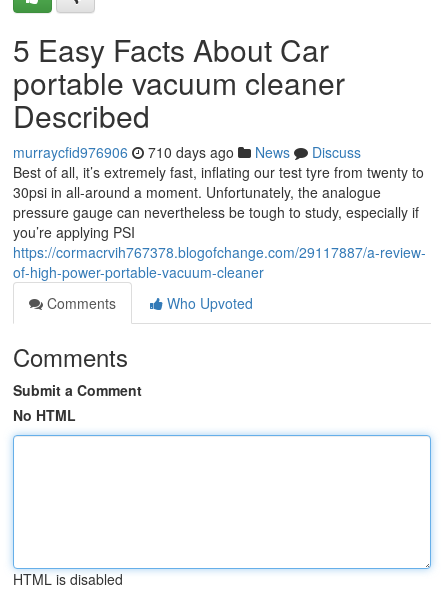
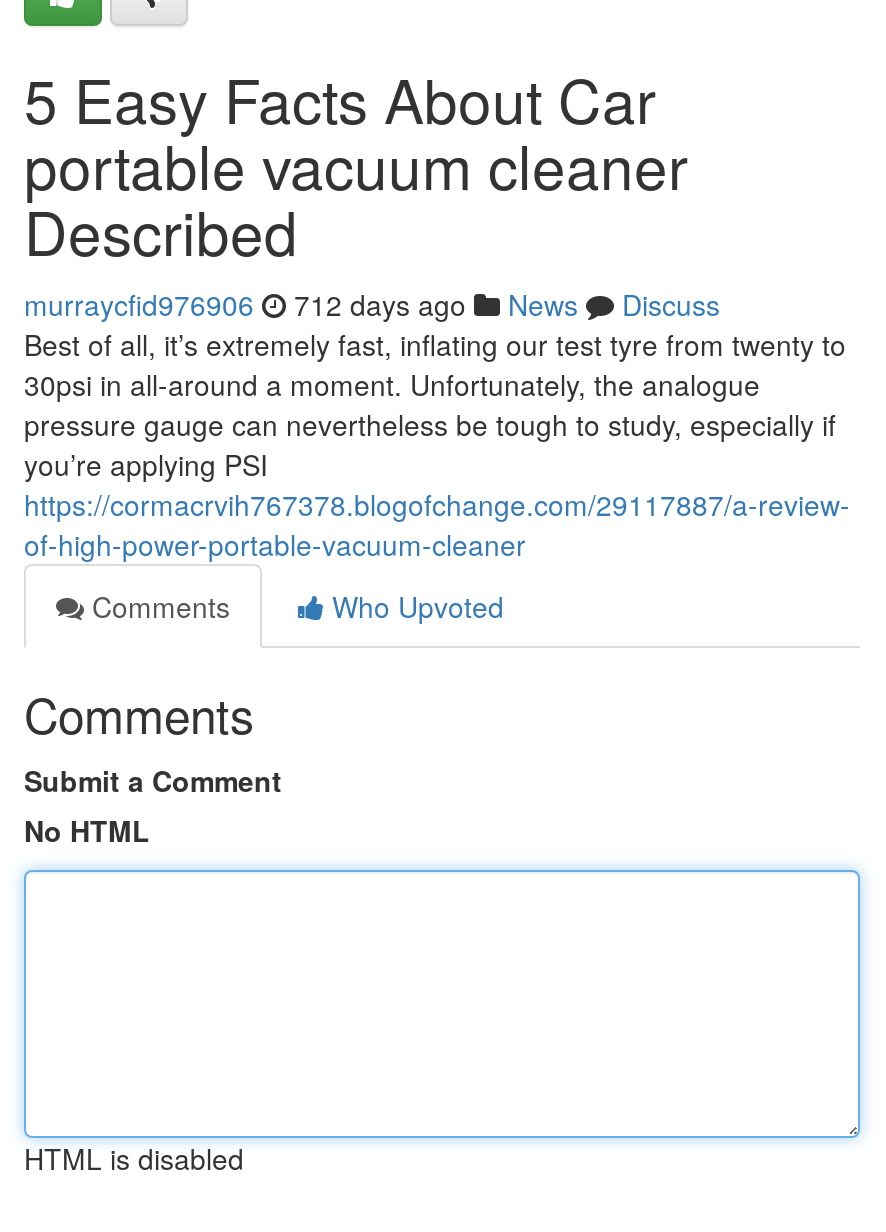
- murraycfid976906 710 days ago News Discuss
+ murraycfid976906 712 days ago News Discuss
